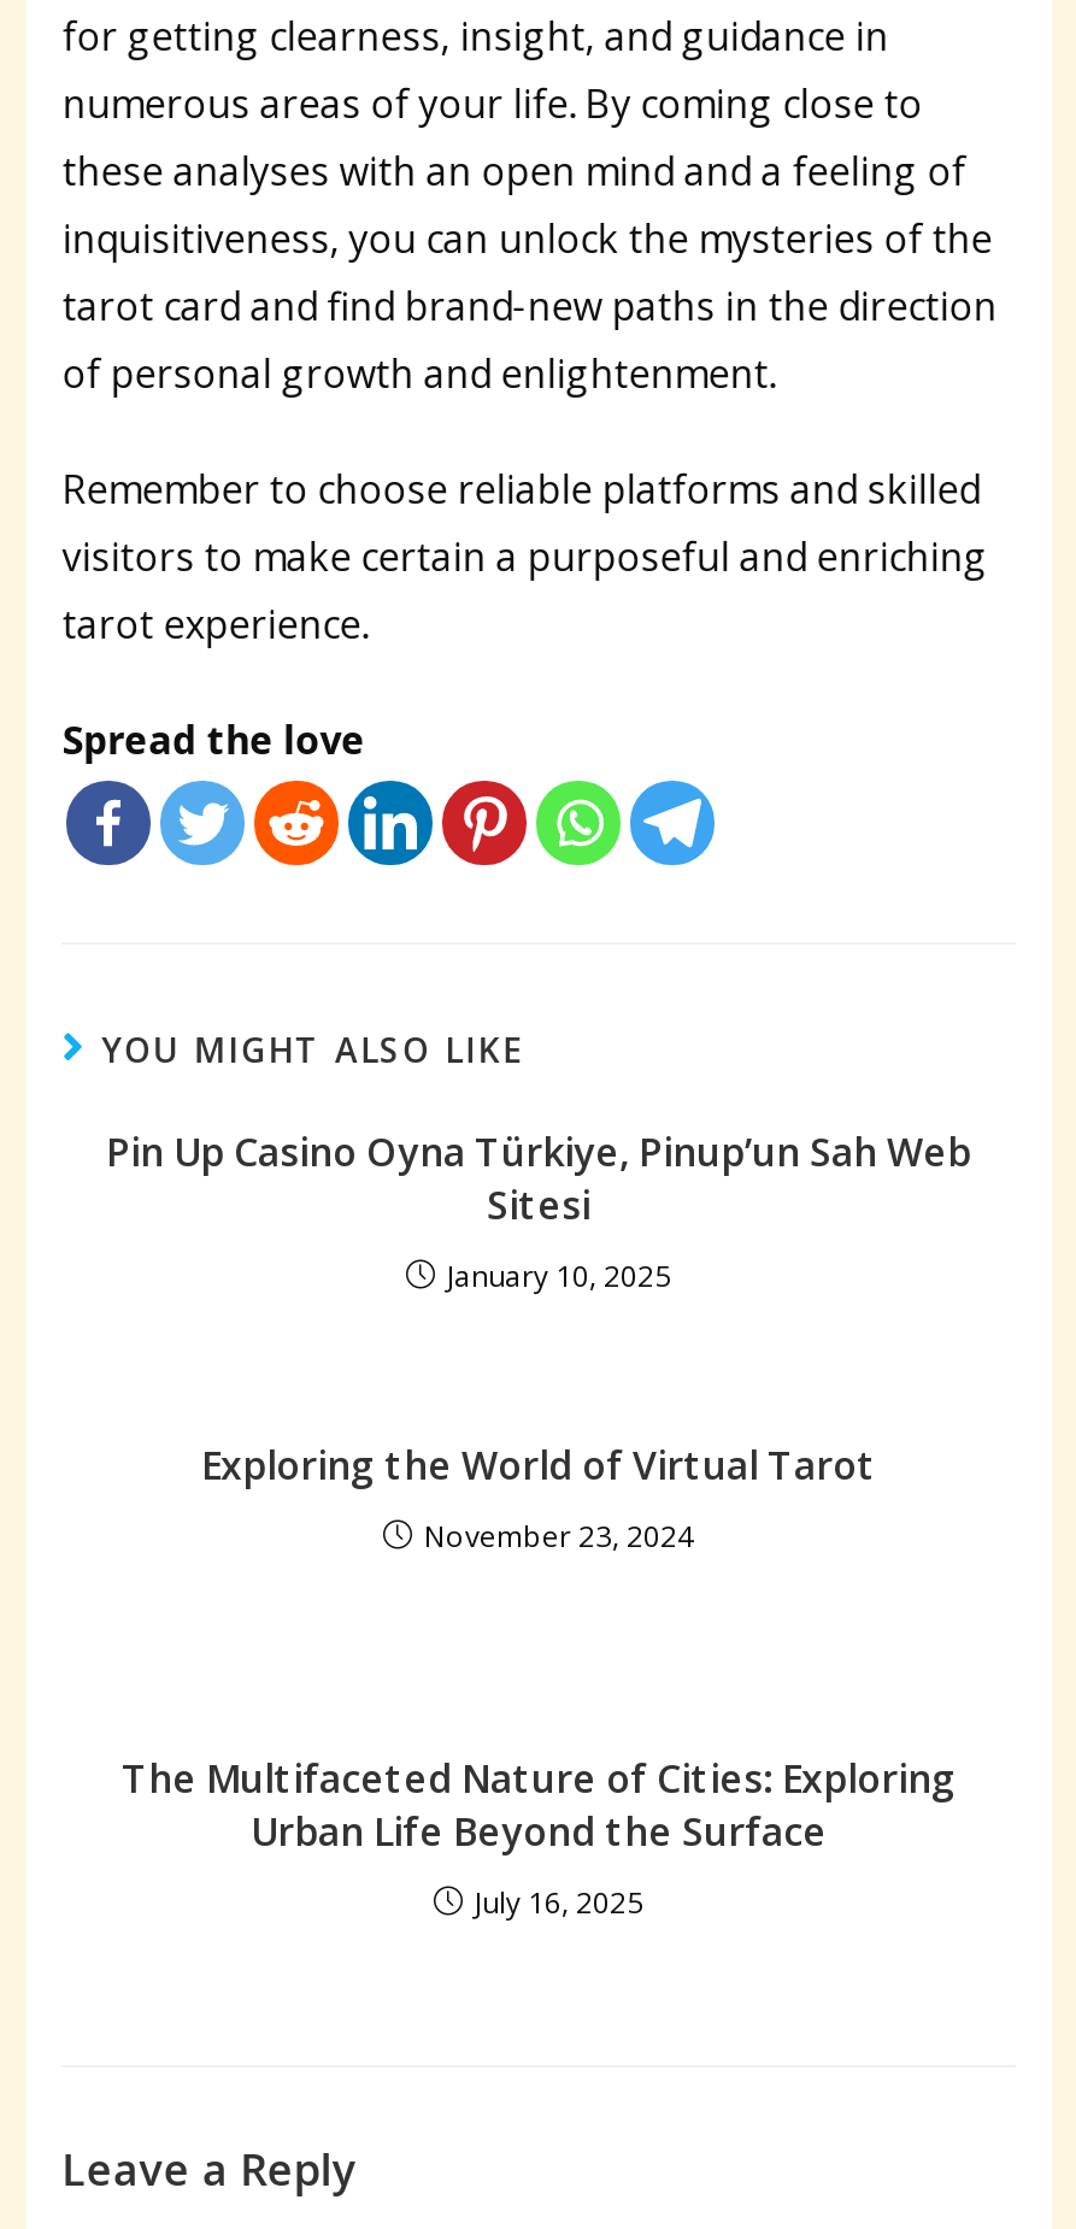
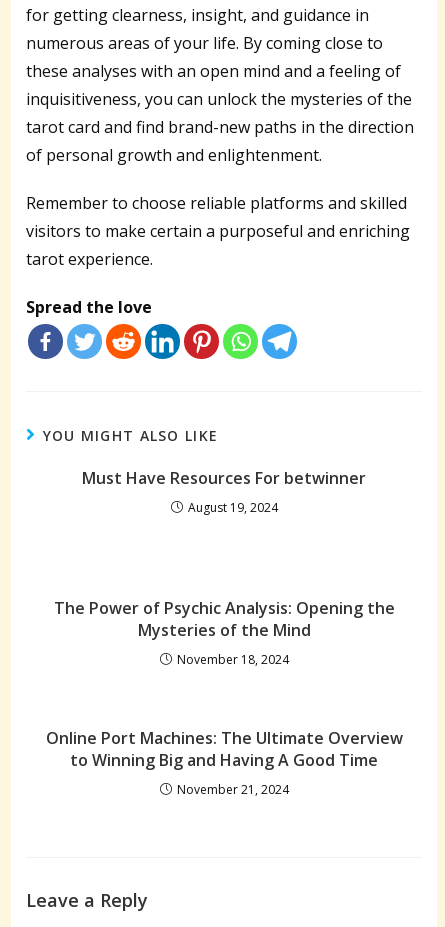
- Pin Up Casino Oyna Türkiye, Pinup’un Sah Web
- Sitesi
+ Must Have Resources For betwinner

- January 10, 2025
+ August 19, 2024

- Exploring the World of Virtual Tarot
+ The Power of Psychic Analysis: Opening the
+ Mysteries of the Mind

- November 23, 2024
+ November 18, 2024

- The Multifaceted Nature of Cities: Exploring
- Urban Life Beyond the Surface
+ Online Port Machines: The Ultimate Overview
+ to Winning Big and Having A Good Time

- July 16, 2025
+ November 21, 2024
